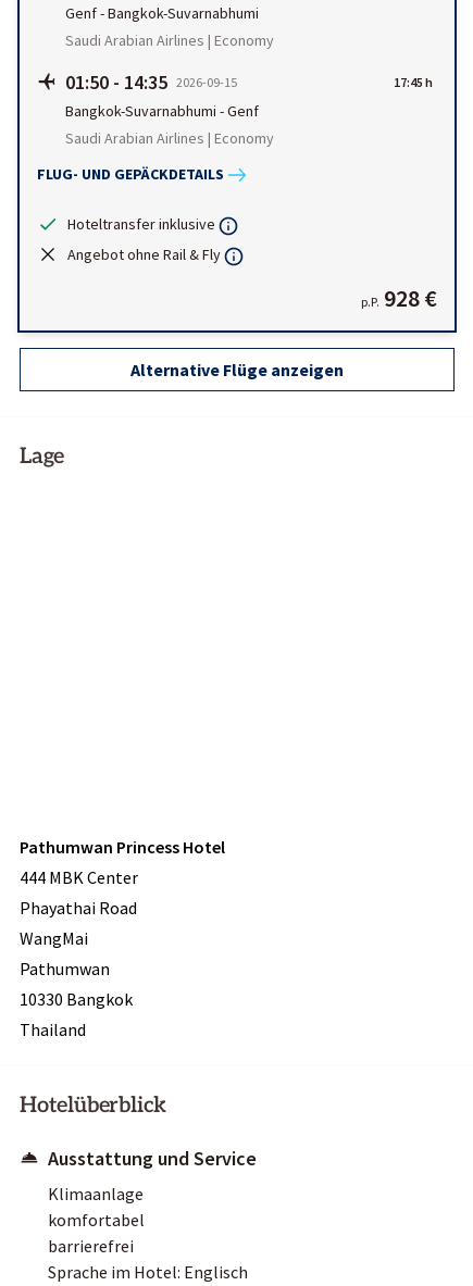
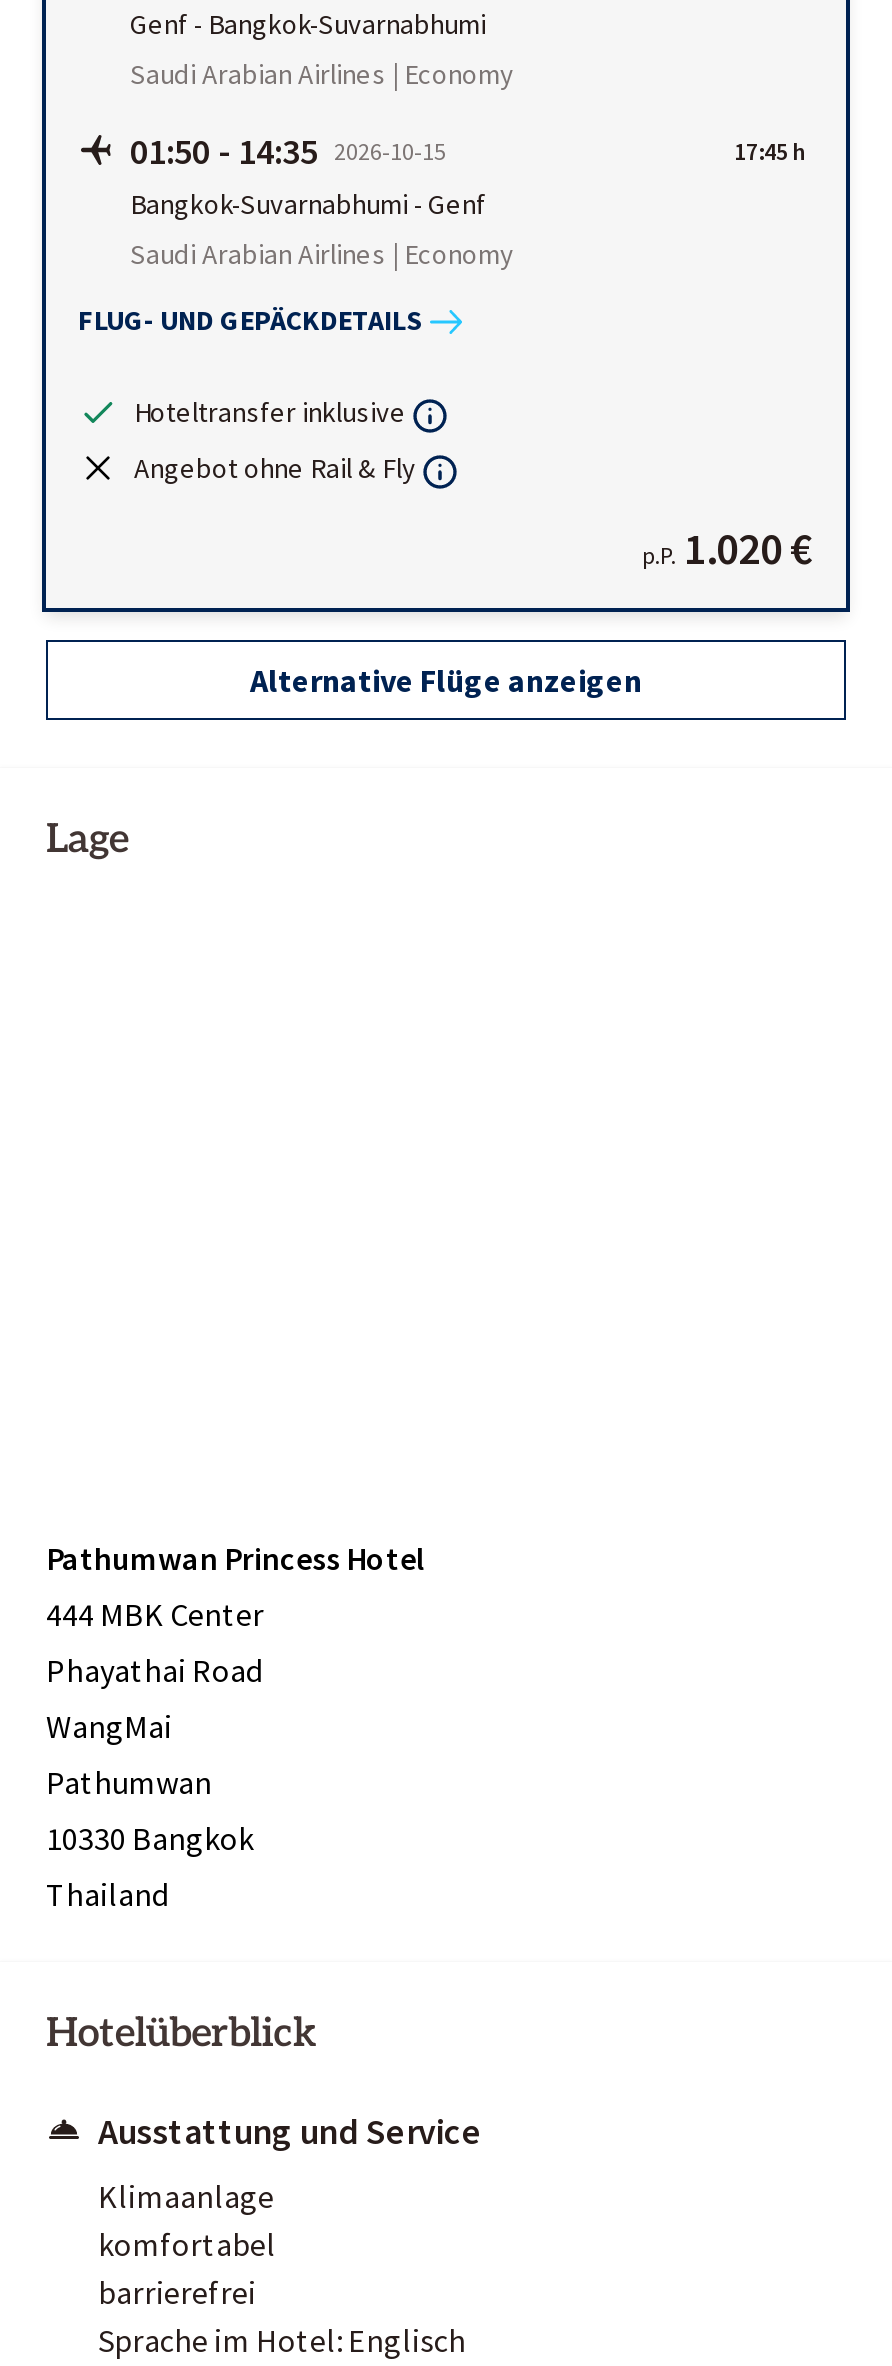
- 01:50 - 14:35 2026-09-15
+ 01:50 - 14:35 2026-10-15

- p.P. 928 €
+ p.P. 1.020 €
